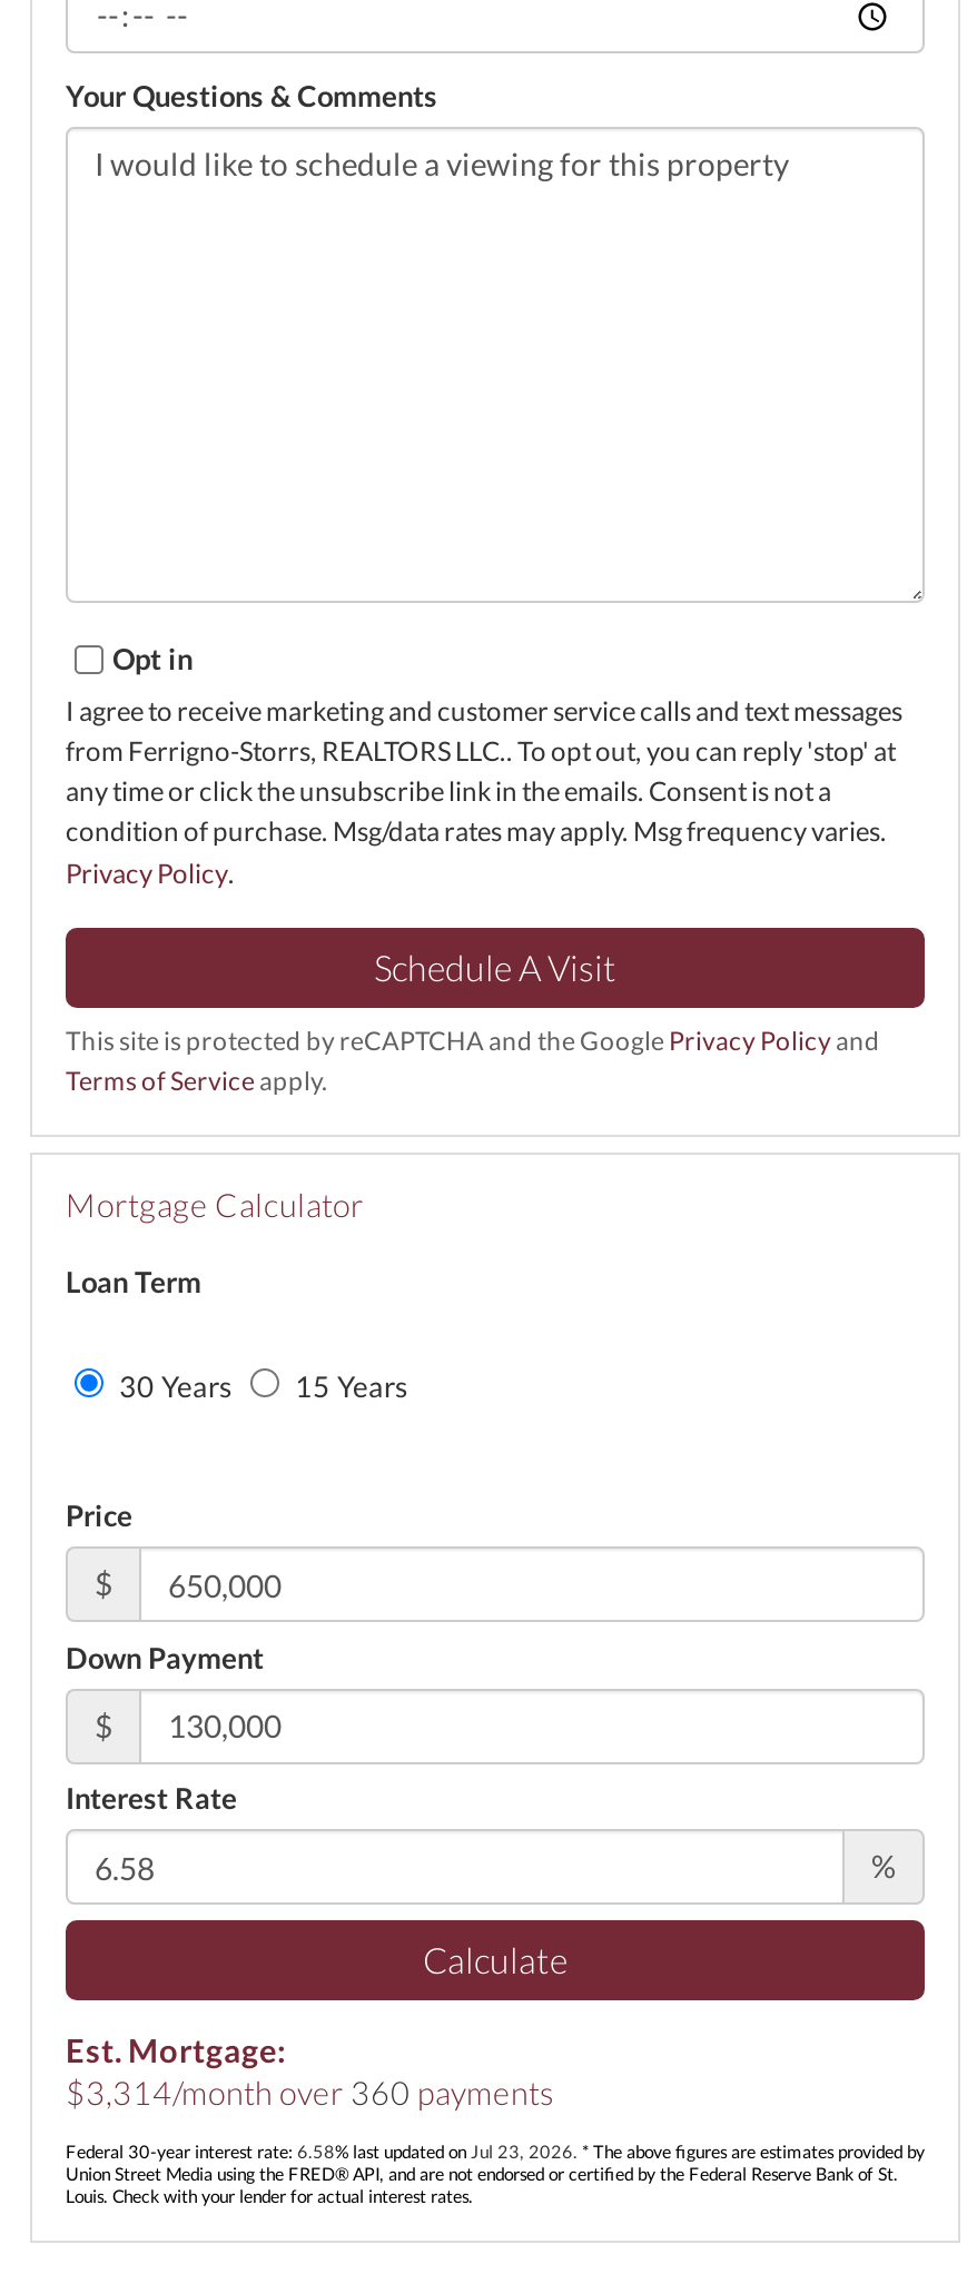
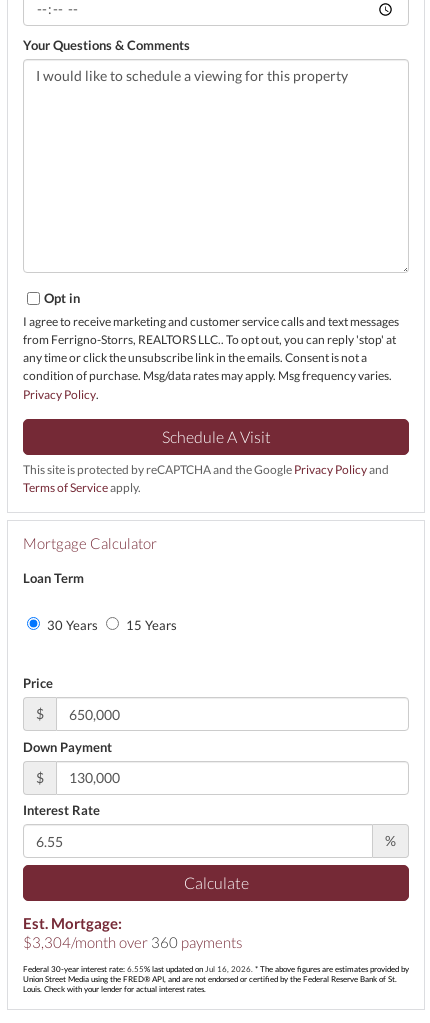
- $3,314/month over 360 payments
+ $3,304/month over 360 payments

- Federal 30-year interest rate: 6.58% last updated on Jul 23, 2026. * The above figures are estimates provided by
+ Federal 30-year interest rate: 6.55% last updated on Jul 16, 2026. * The above figures are estimates provided by
